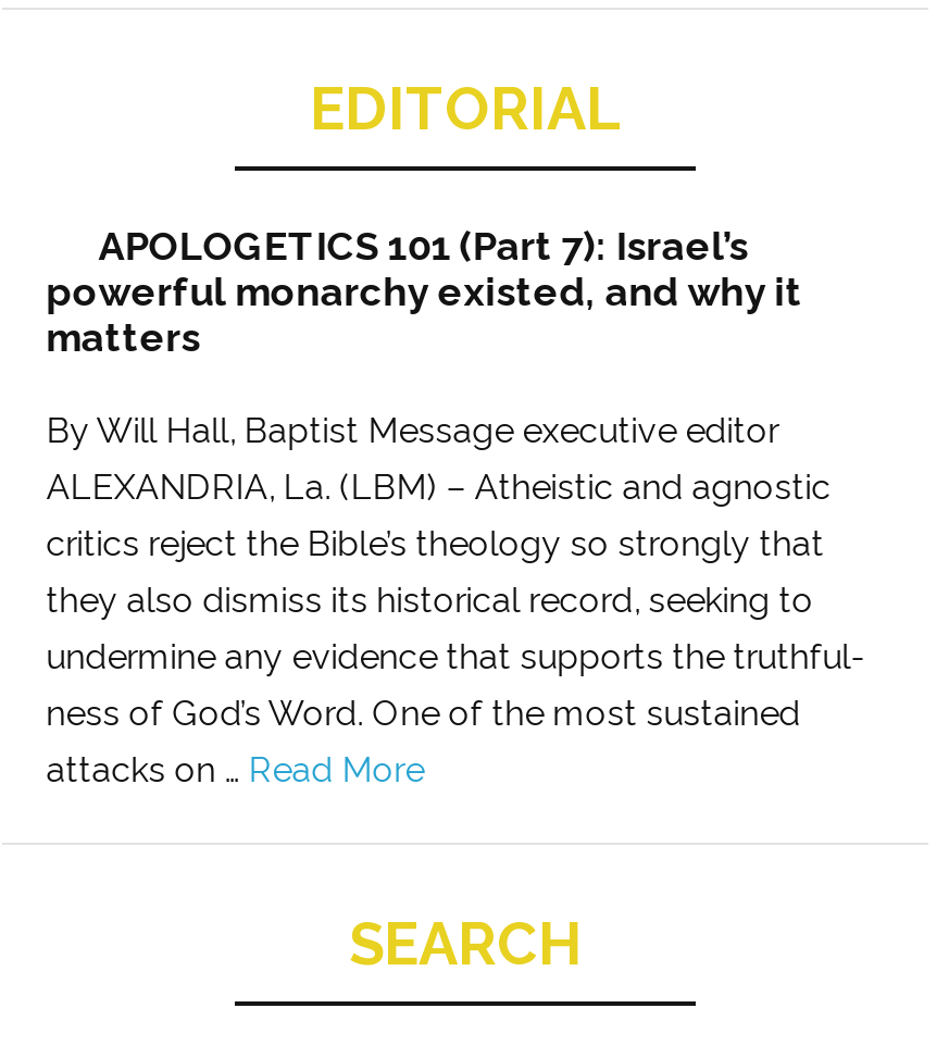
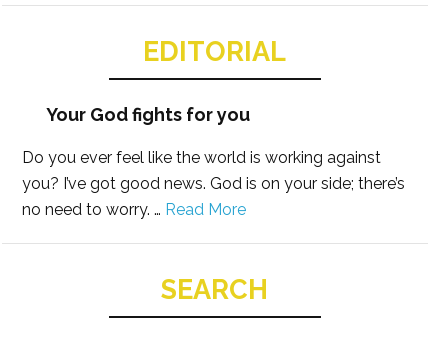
- APOLOGETICS 101 (Part 7): Israel’s
- powerful monarchy existed, and why it
- matters
+ Your God fights for you

- By Will Hall, Baptist Message executive editor
- ALEXANDRIA, La. (LBM) – Atheistic and agnostic
- critics reject the Bible’s theology so strongly that
- they also dismiss its historical record, seeking to
- undermine any evidence that supports the truthful
- ness of God’s Word. One of the most sustained
- attacks on … Read More
+ Do you ever feel like the world is working against
+ you? I’ve got good news. God is on your side; there’s
+ no need to worry. … Read More
